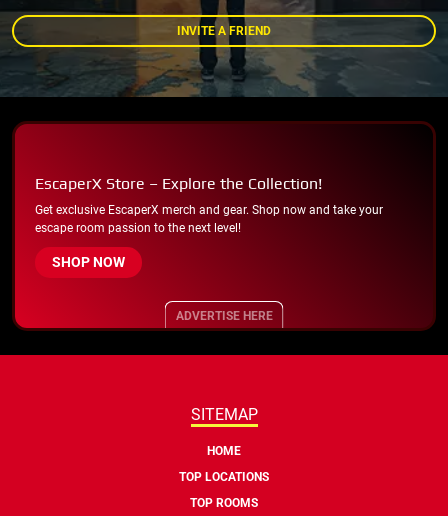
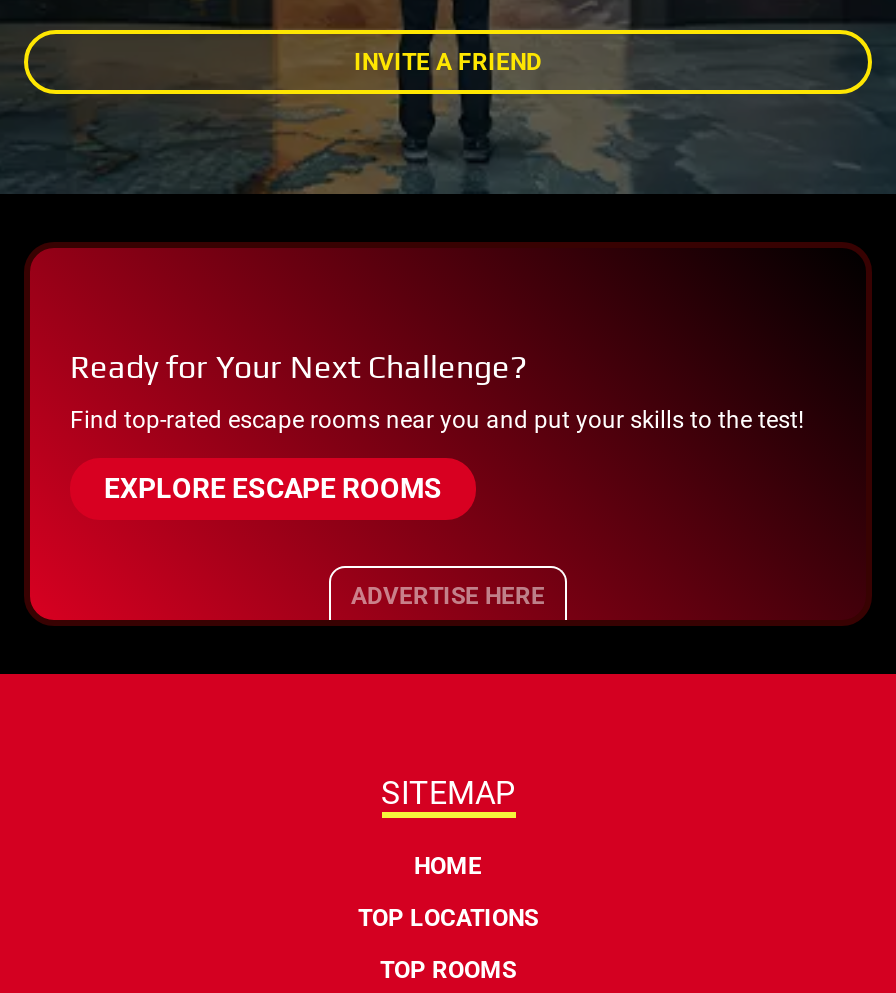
- EscaperX Store – Explore the Collection!
+ Ready for Your Next Challenge?

- Get exclusive EscaperX merch and gear. Shop now and take your
- escape room passion to the next level!
+ Find top-rated escape rooms near you and put your skills to the test!

- SHOP NOW
+ EXPLORE ESCAPE ROOMS
